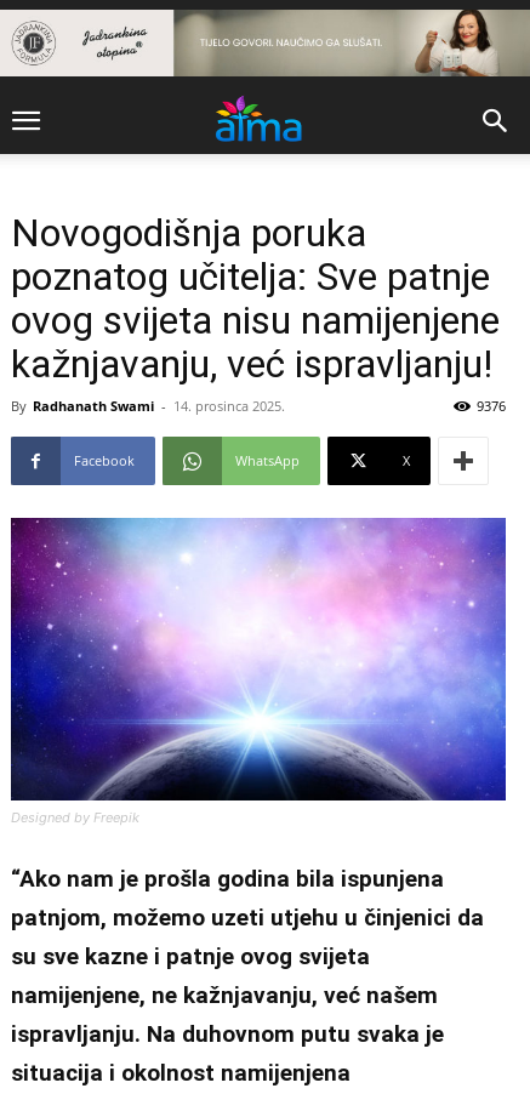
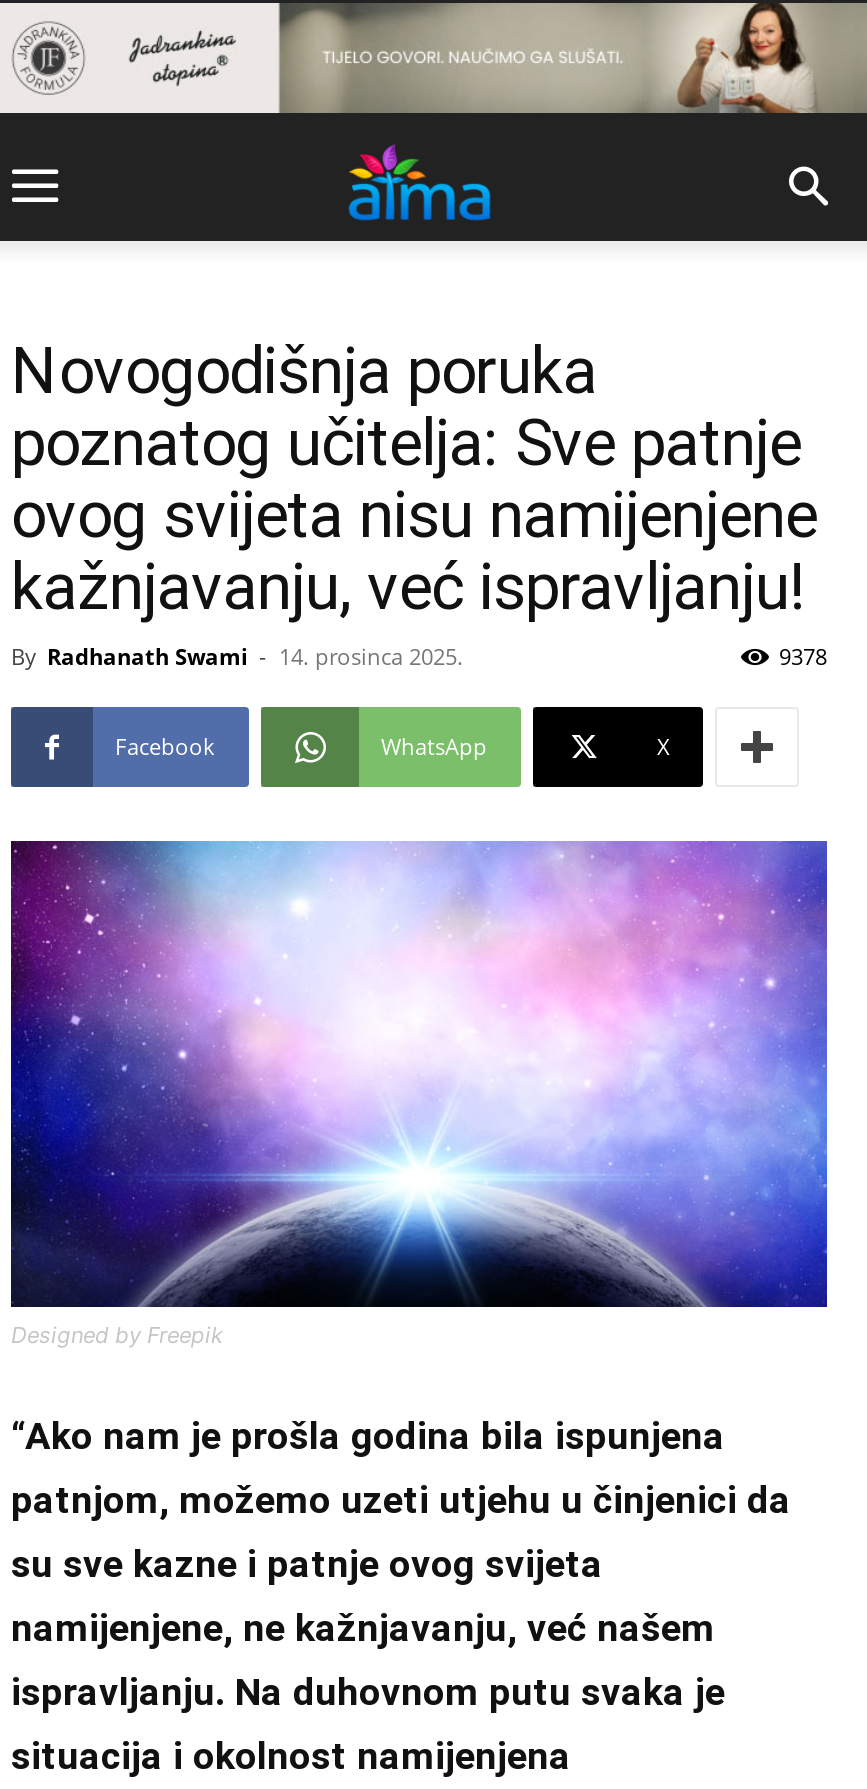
- 9376
+ 9378
